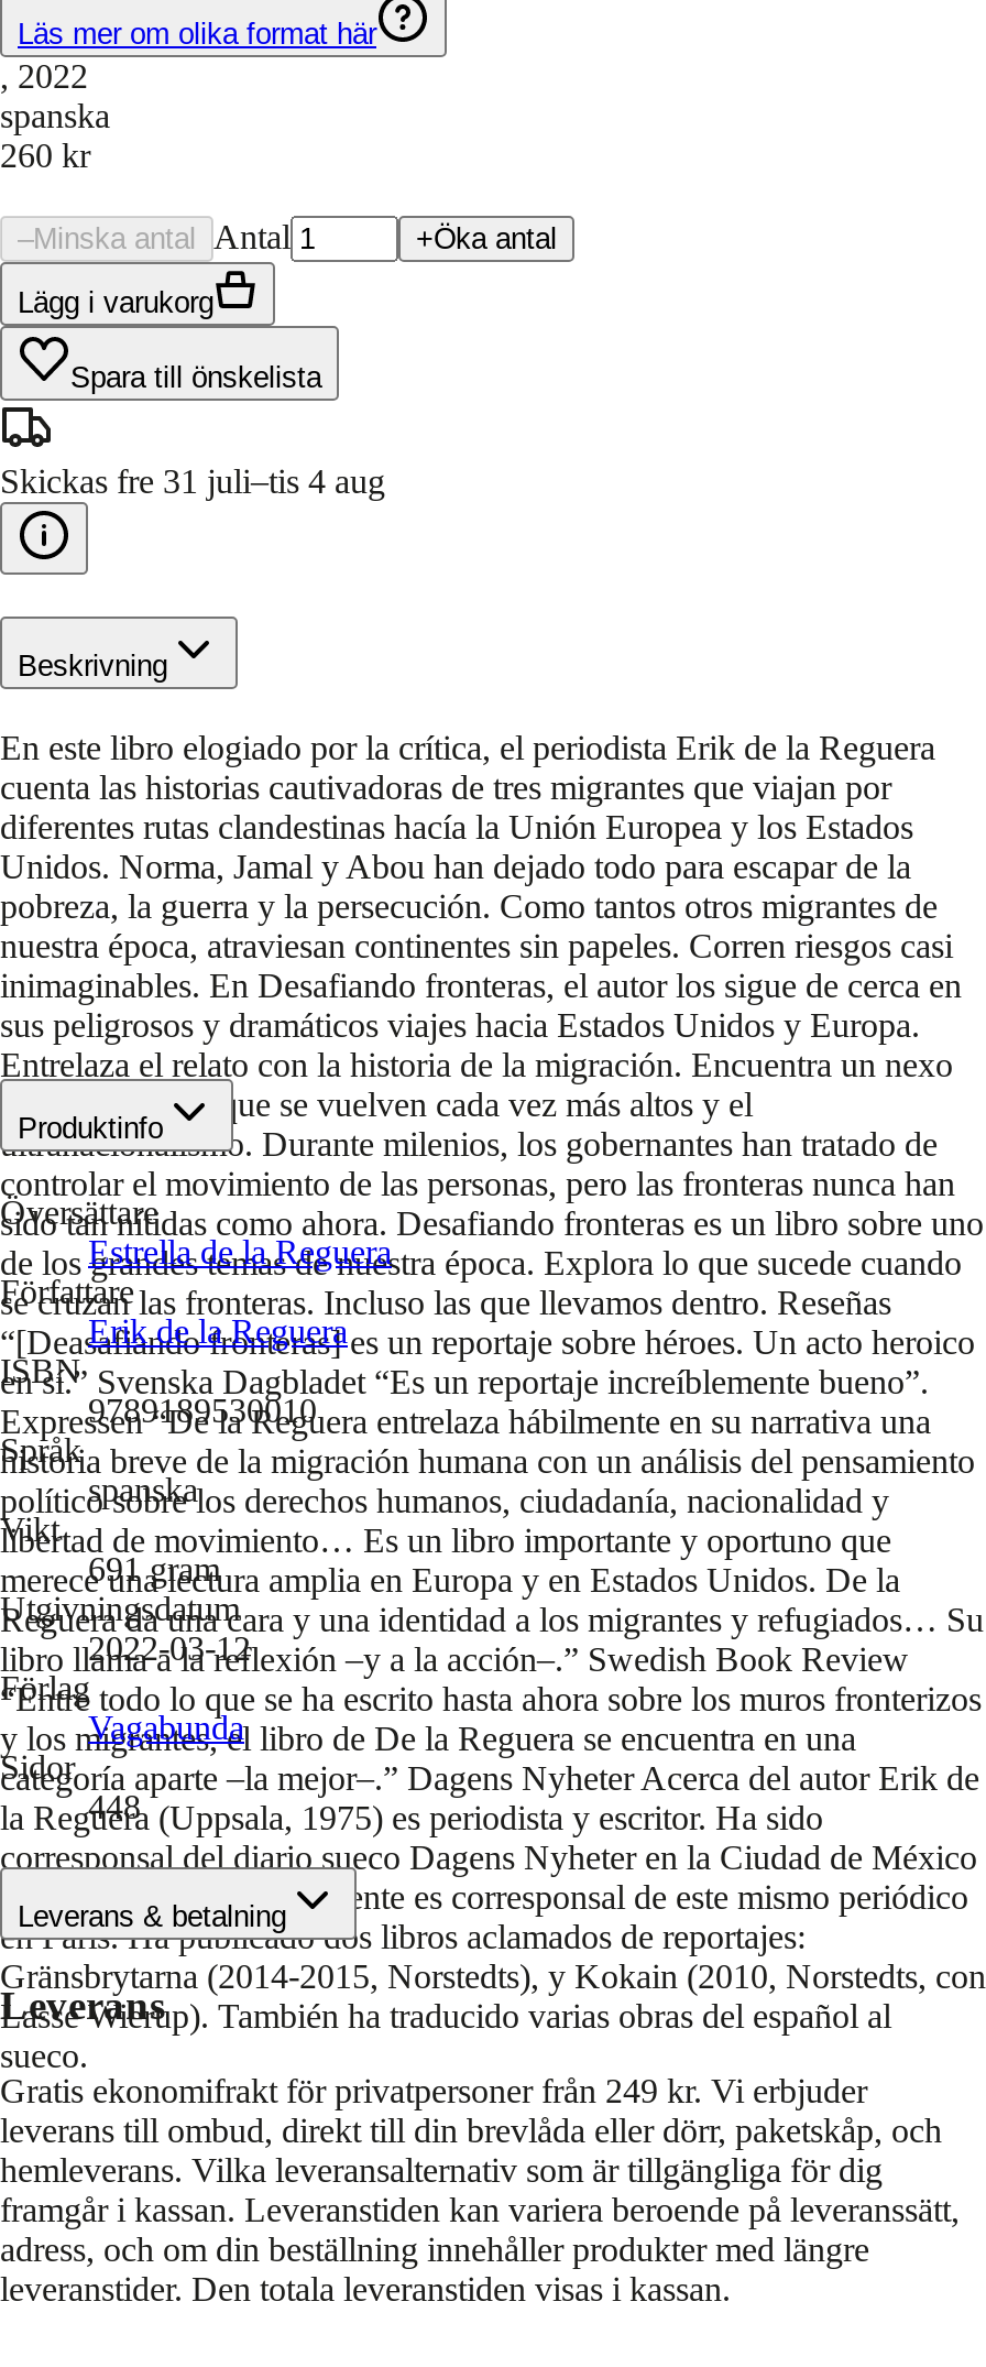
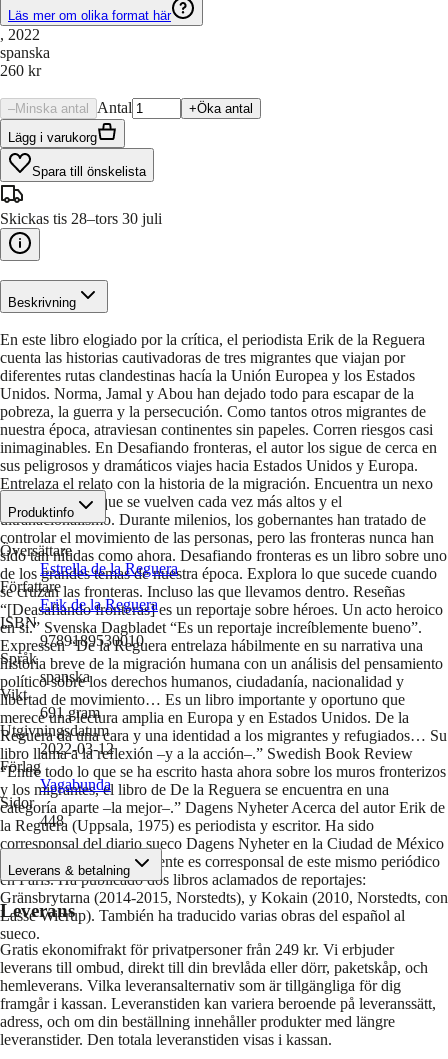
- Skickas fre 31 juli–tis 4 aug
+ Skickas tis 28–tors 30 juli
